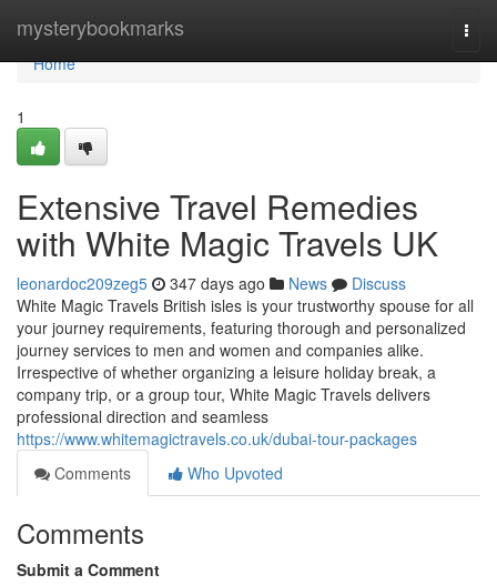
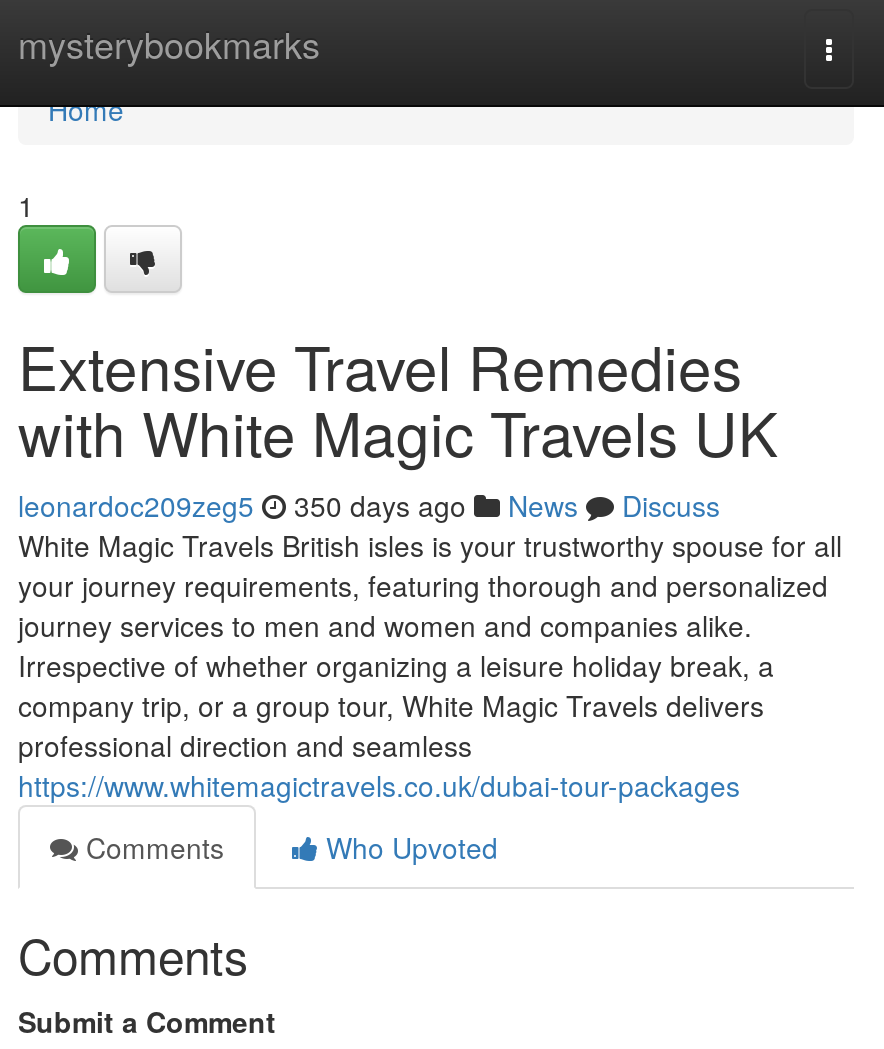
- leonardoc209zeg5 347 days ago News Discuss
+ leonardoc209zeg5 350 days ago News Discuss
